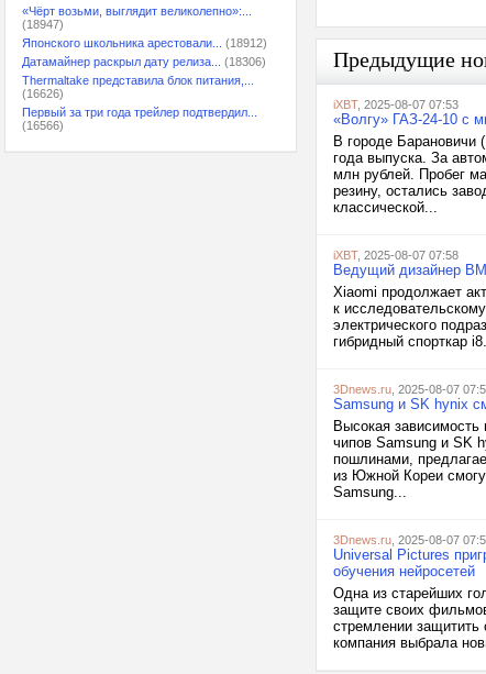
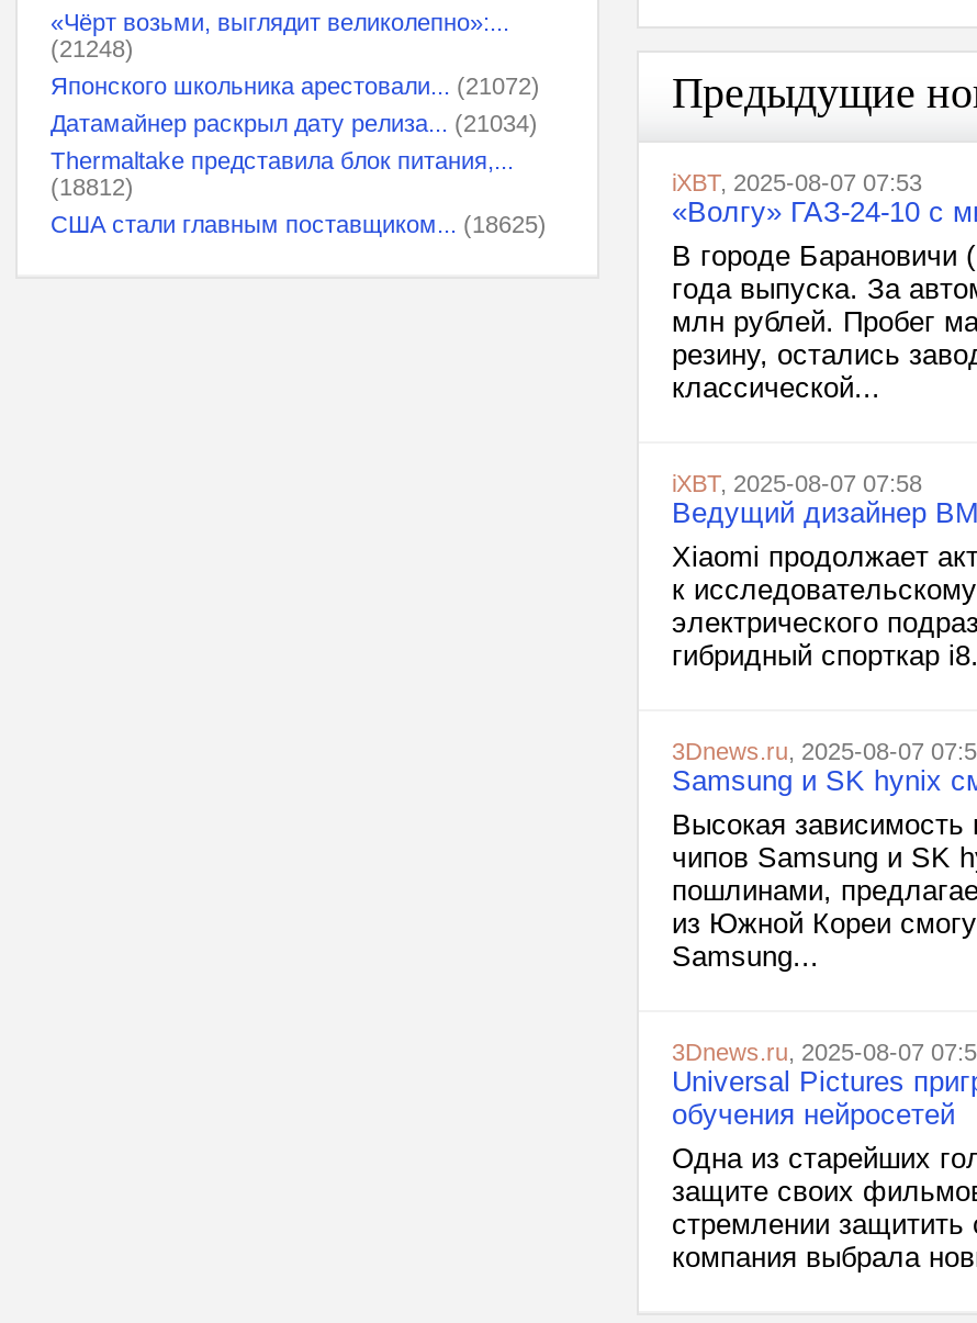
- (18947)
+ (21248)

- Японского школьника арестовали... (18912)
+ Японского школьника арестовали... (21072)

- Датамайнер раскрыл дату релиза... (18306)
+ Датамайнер раскрыл дату релиза... (21034)

- (16626)
- Первый за три года трейлер подтвердил...
- (16566)
+ (18812)
+ США стали главным поставщиком... (18625)
